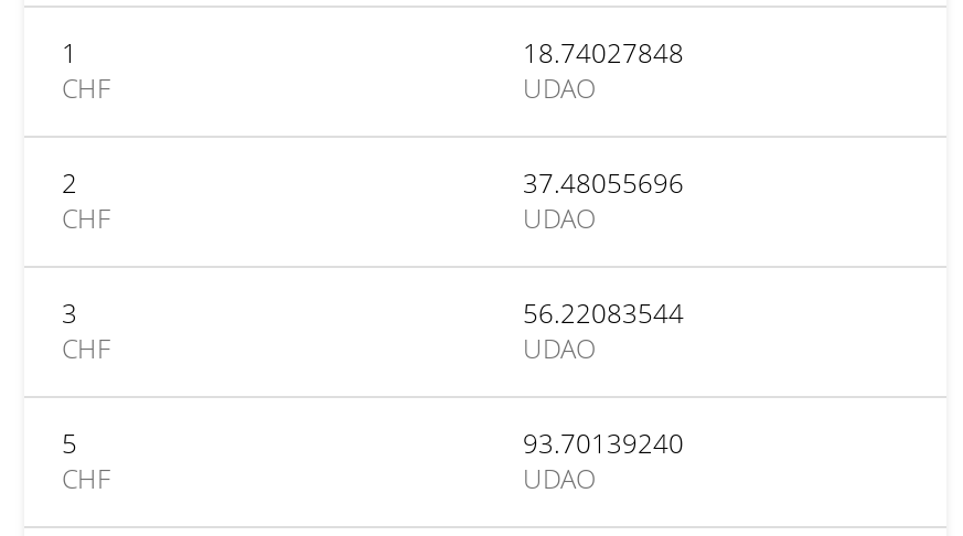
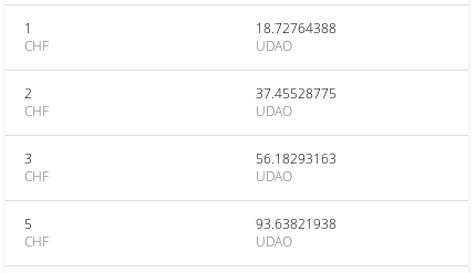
- 18.74027848
+ 18.72764388

- 37.48055696
+ 37.45528775

- 56.22083544
+ 56.18293163

- 93.70139240
+ 93.63821938
